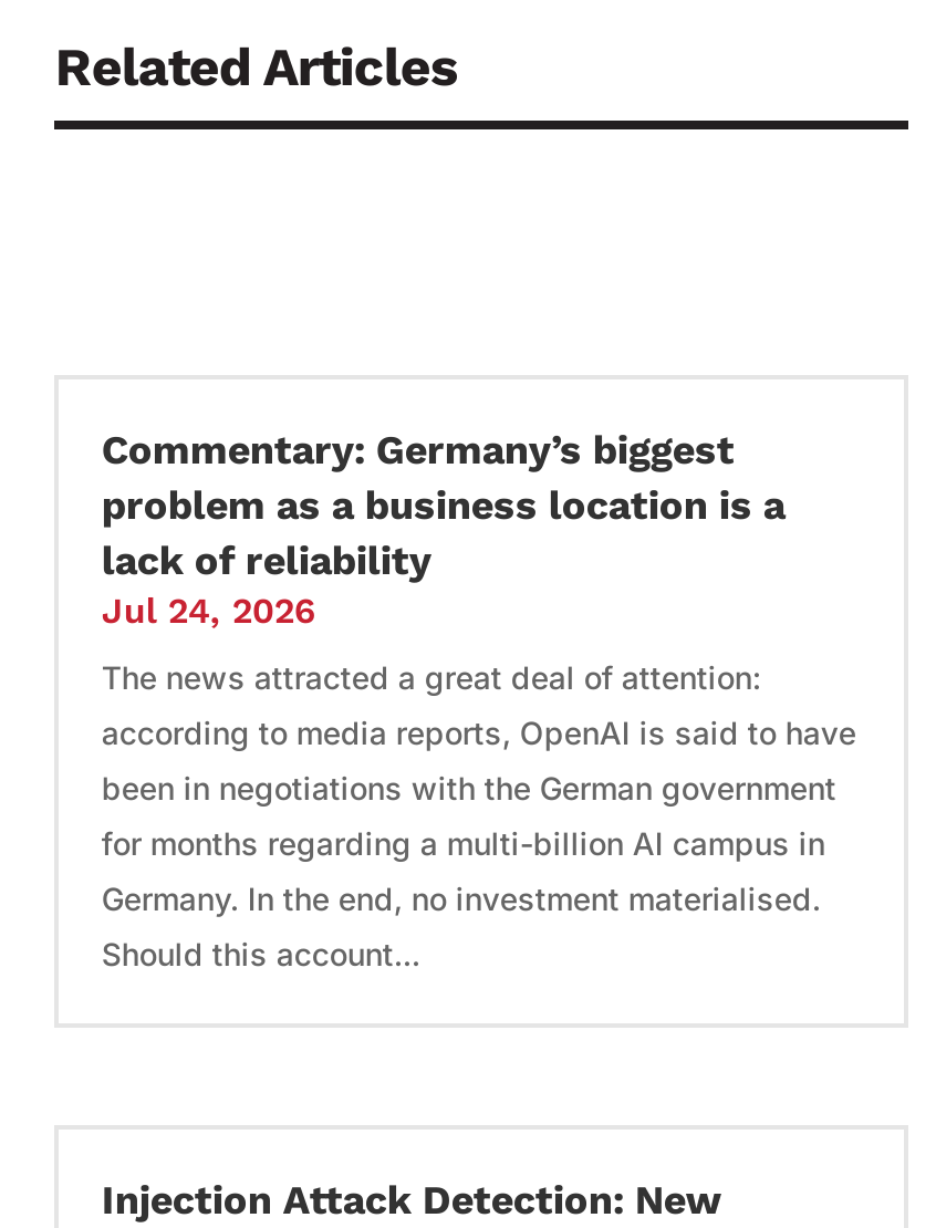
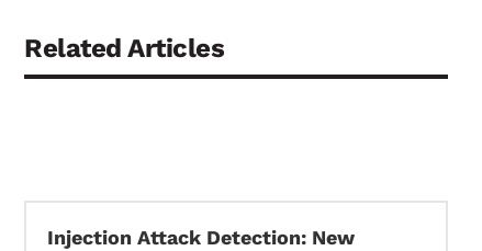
- Commentary: Germany’s biggest
- problem as a business location is a
- lack of reliability
- Jul 24, 2026
- The news attracted a great deal of attention:
- according to media reports, OpenAI is said to have
- been in negotiations with the German government
- for months regarding a multi-billion AI campus in
- Germany. In the end, no investment materialised.
- Should this account...
